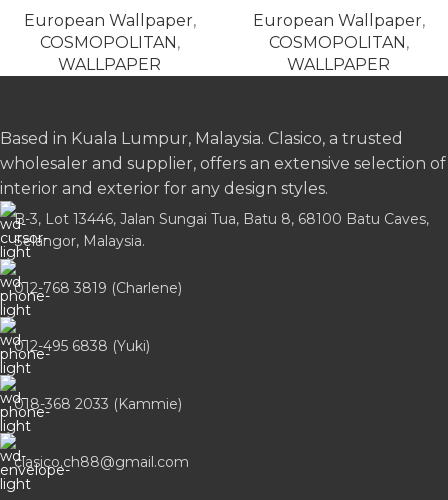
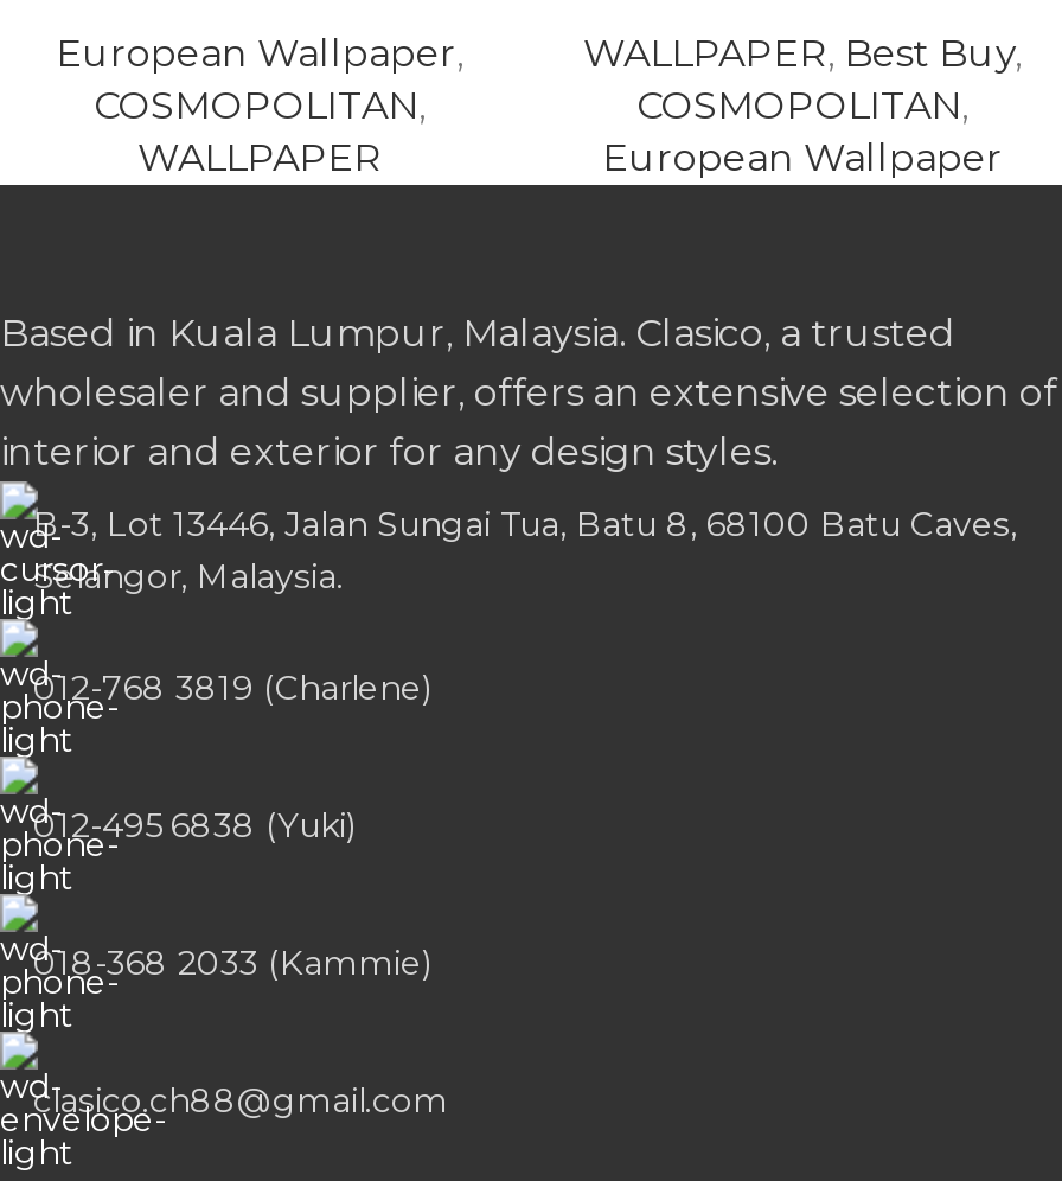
- European Wallpaper,
+ WALLPAPER, Best Buy,

- WALLPAPER
+ European Wallpaper
